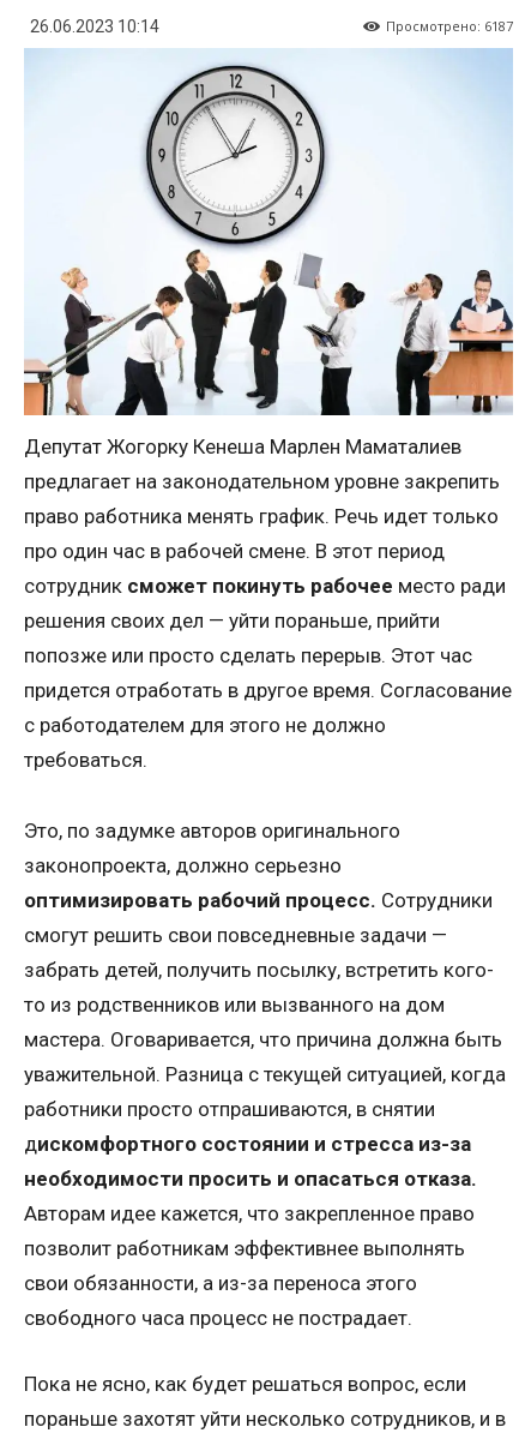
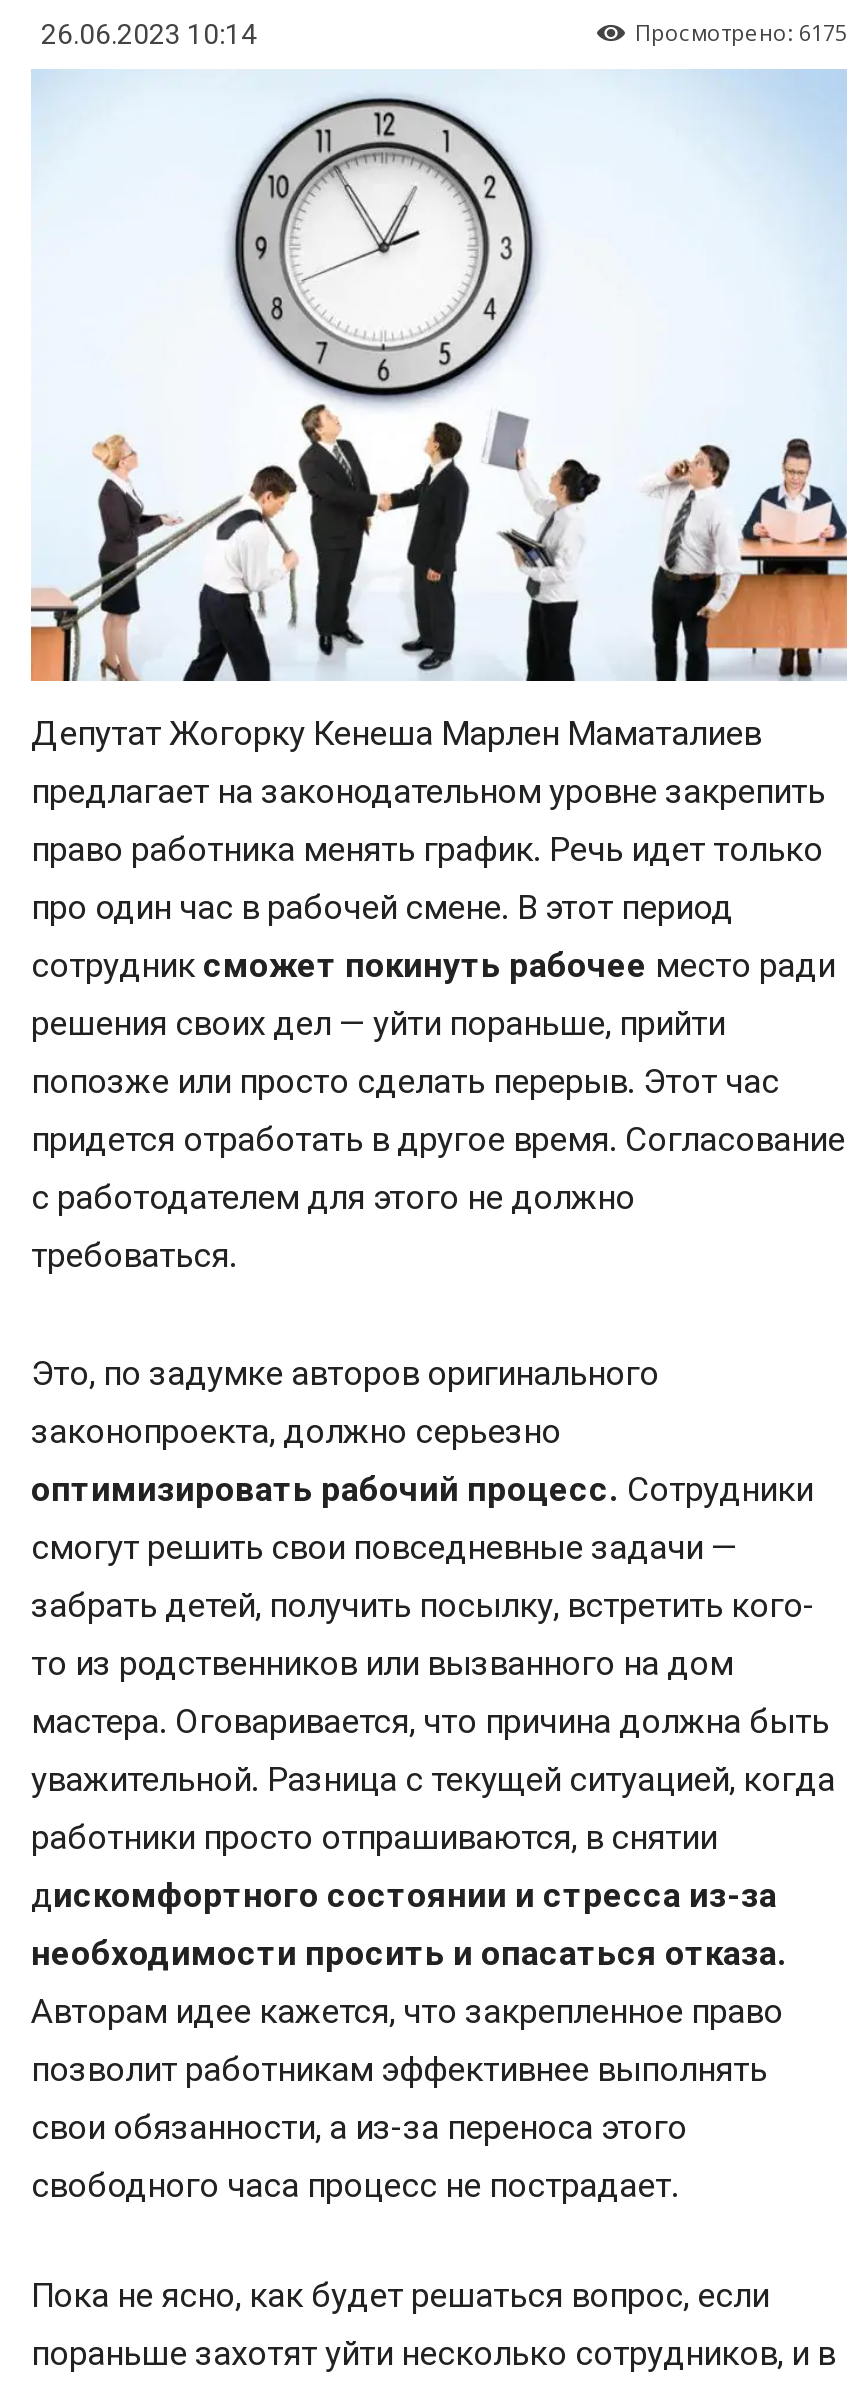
- Просмотрено: 6187
+ Просмотрено: 6175
